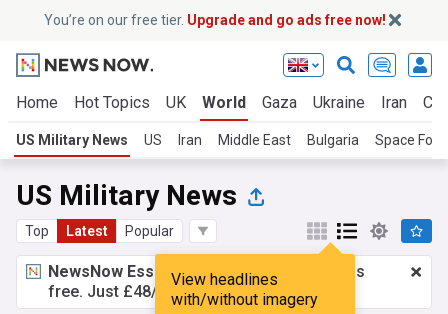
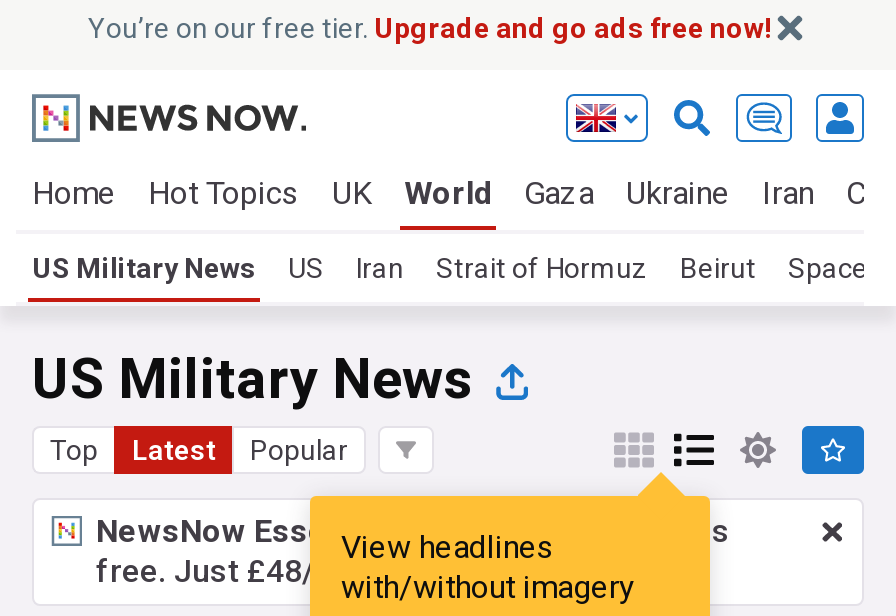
- Middle East
- Bulgaria
+ Strait of Hormuz
+ Beirut
